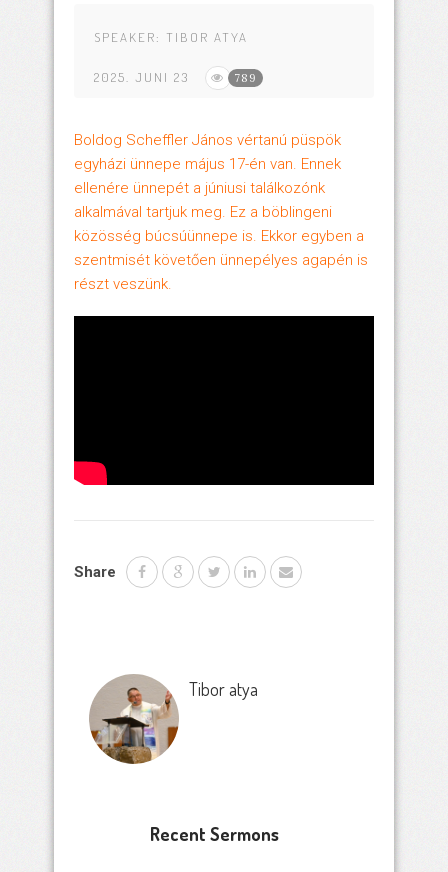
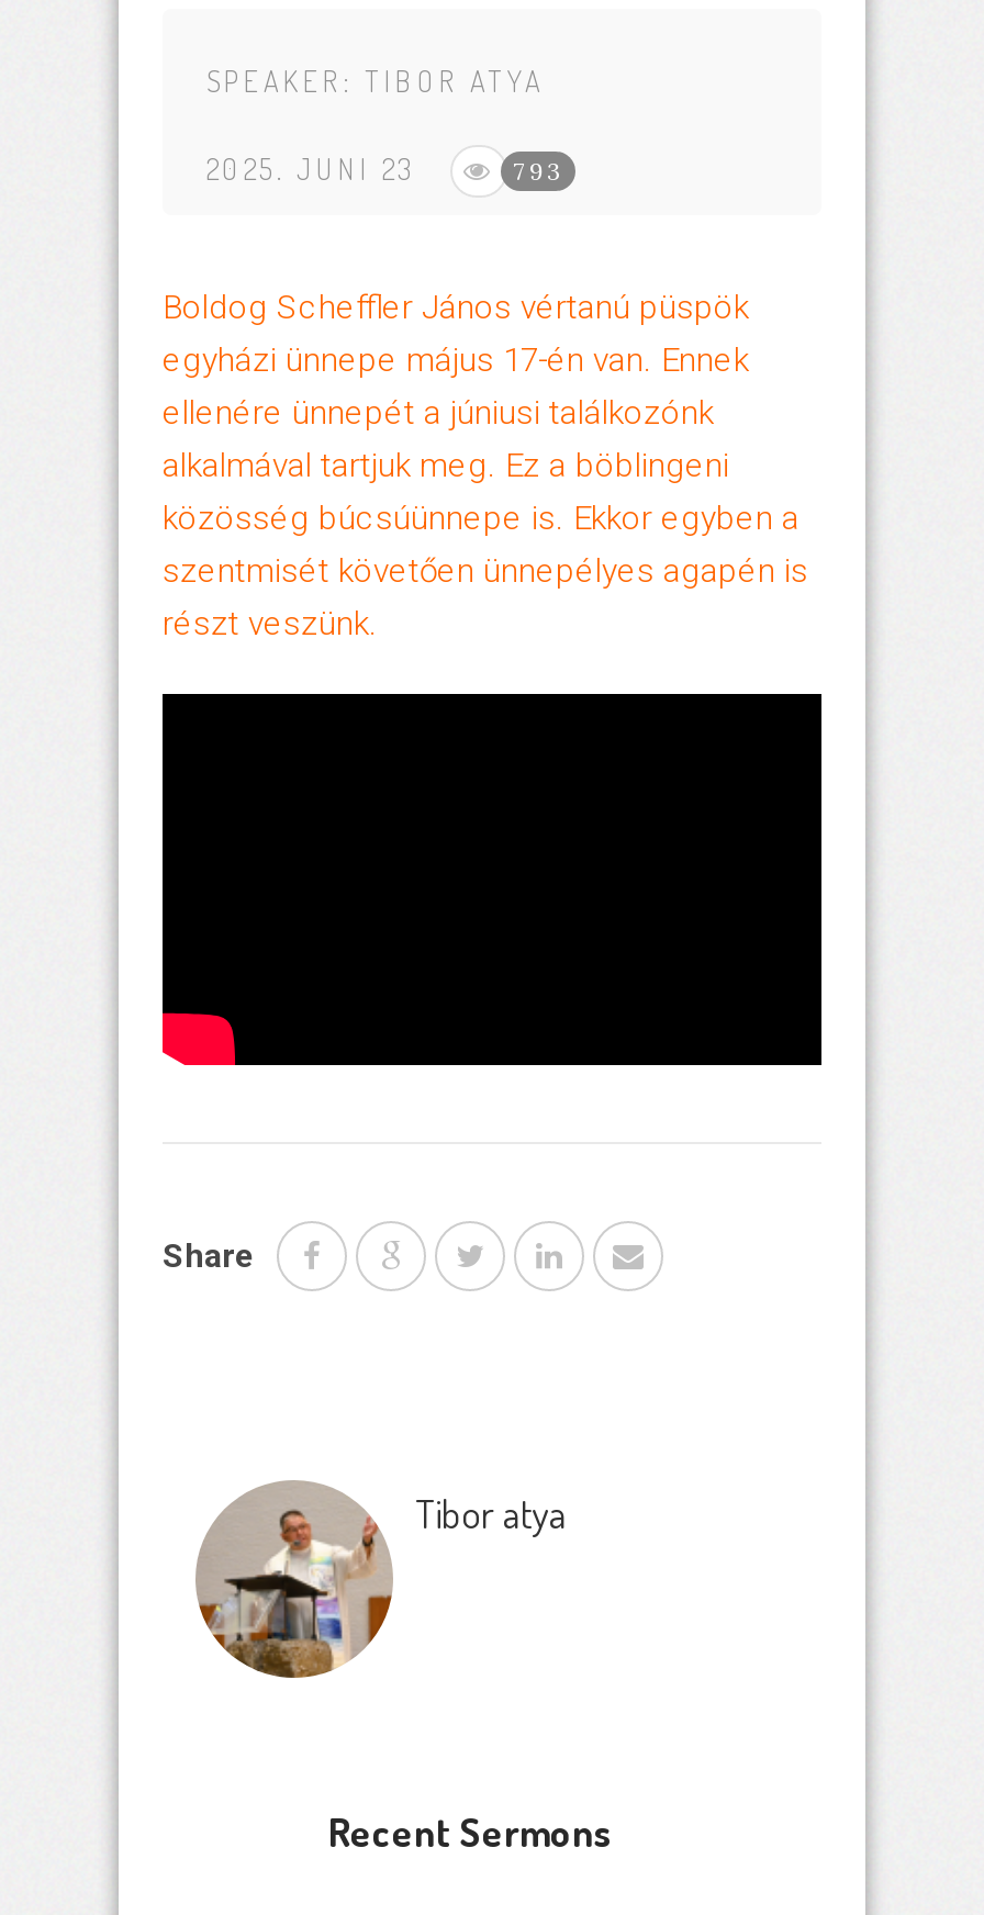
- 789
+ 793
